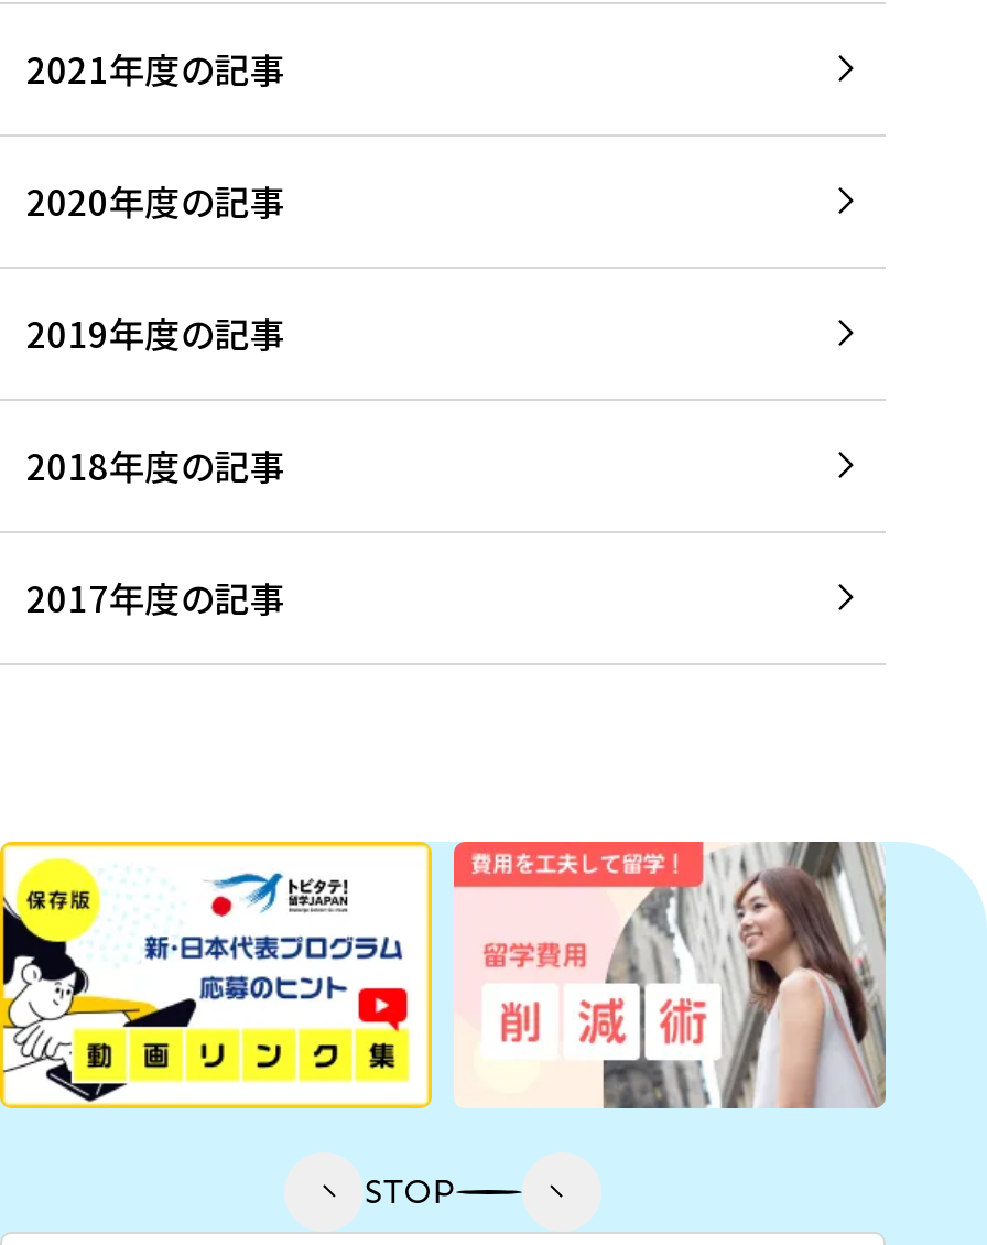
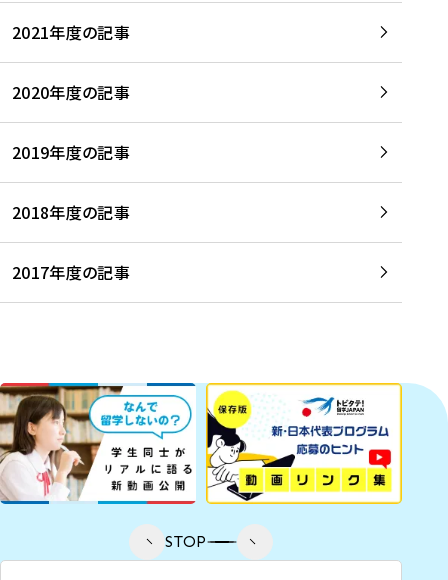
- [image]
+ [image]

- [image]
+ [image]
